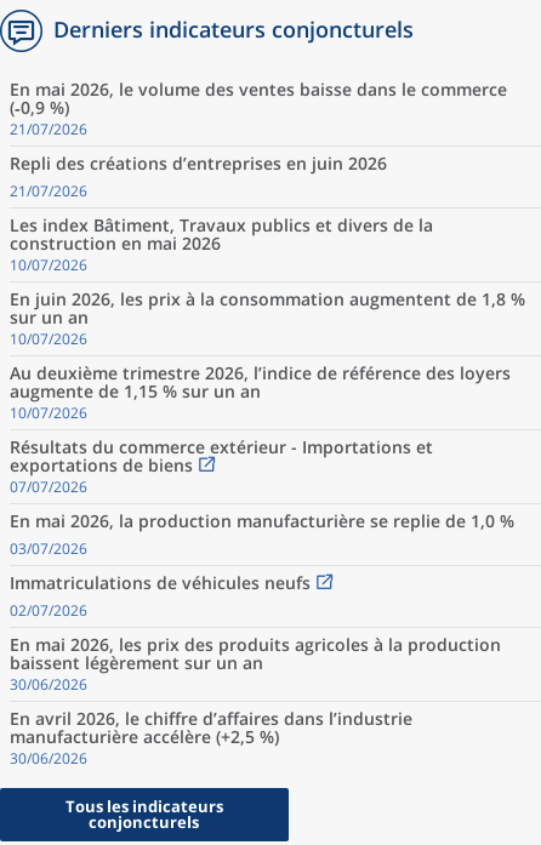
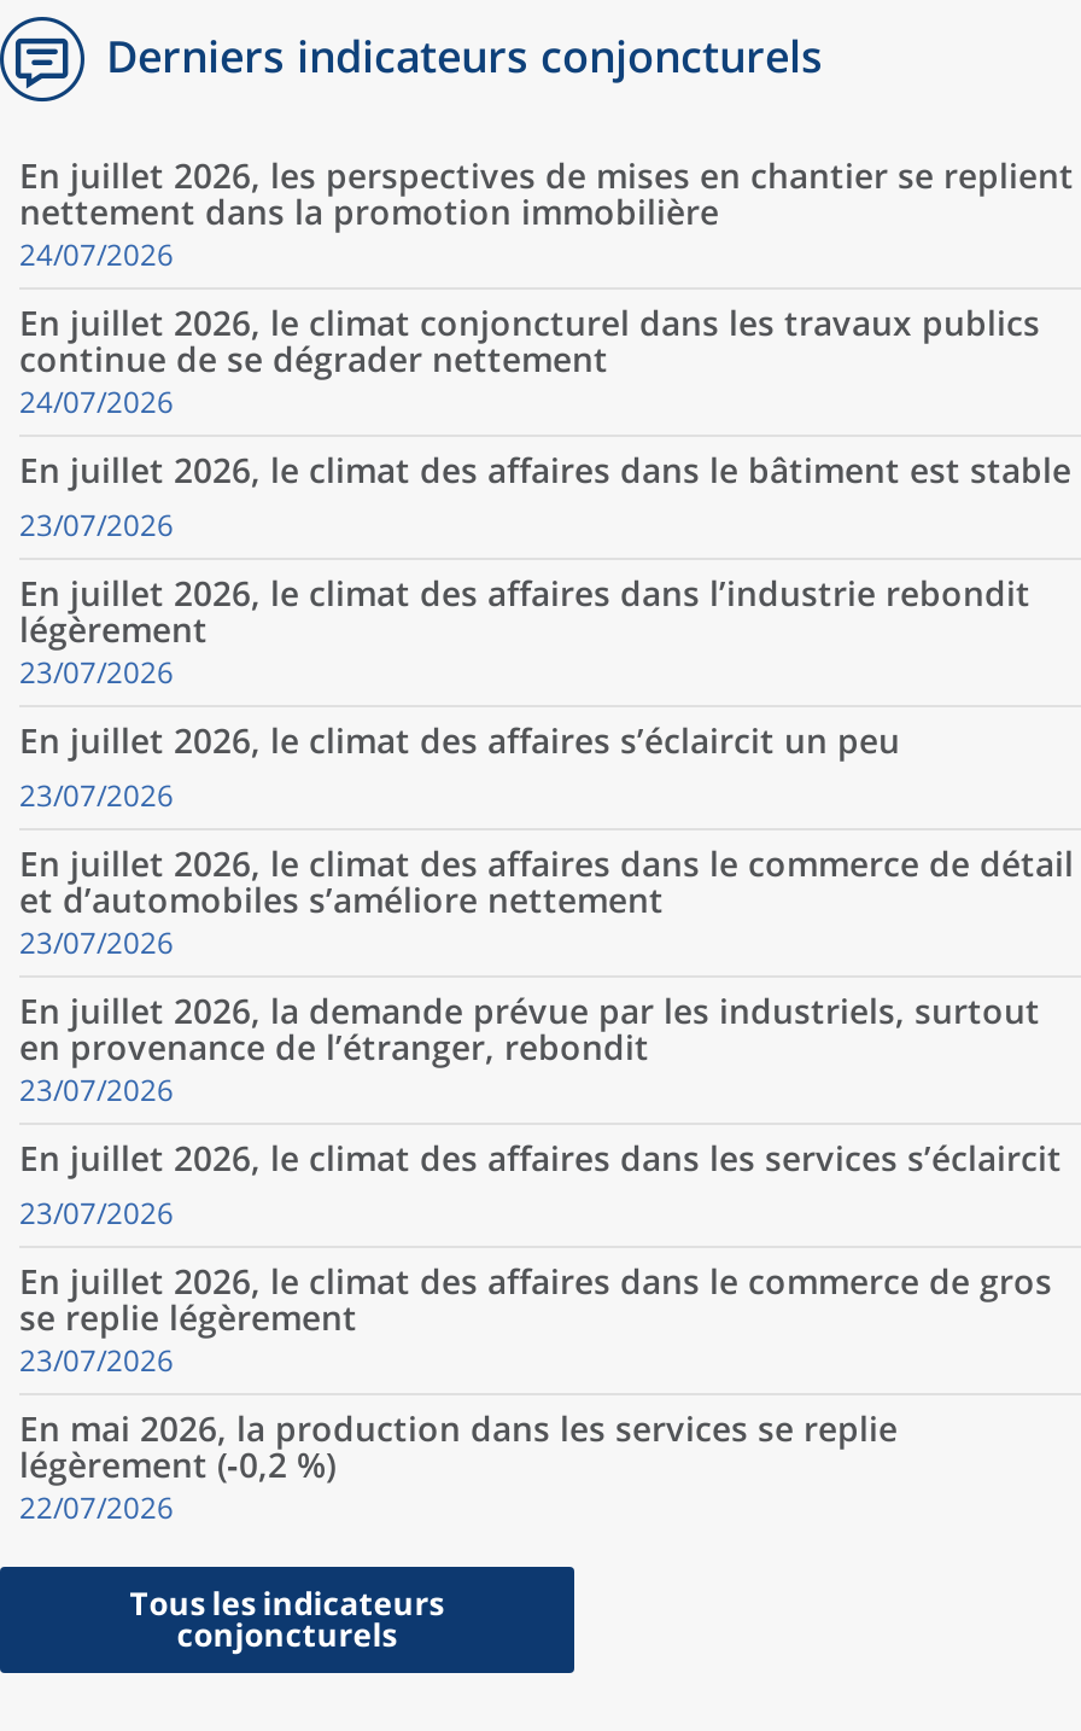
- En mai 2026, le volume des ventes baisse dans le commerce
- (‑0,9 %)
- 21/07/2026
+ En juillet 2026, les perspectives de mises en chantier se replient
+ nettement dans la promotion immobilière
+ 24/07/2026

- Repli des créations d’entreprises en juin 2026
- 21/07/2026
+ En juillet 2026, le climat conjoncturel dans les travaux publics
+ continue de se dégrader nettement
+ 24/07/2026

- Les index Bâtiment, Travaux publics et divers de la
- construction en mai 2026
- 10/07/2026
+ En juillet 2026, le climat des affaires dans le bâtiment est stable
+ 23/07/2026

- En juin 2026, les prix à la consommation augmentent de 1,8 %
- sur un an
- 10/07/2026
+ En juillet 2026, le climat des affaires dans l’industrie rebondit
+ légèrement
+ 23/07/2026

- Au deuxième trimestre 2026, l’indice de référence des loyers
- augmente de 1,15 % sur un an
- 10/07/2026
+ En juillet 2026, le climat des affaires s’éclaircit un peu
+ 23/07/2026

- Résultats du commerce extérieur - Importations et
- exportations de biens
- 07/07/2026
+ En juillet 2026, le climat des affaires dans le commerce de détail
+ et d’automobiles s’améliore nettement
+ 23/07/2026

- En mai 2026, la production manufacturière se replie de 1,0 %
- 03/07/2026
+ En juillet 2026, la demande prévue par les industriels, surtout
+ en provenance de l’étranger, rebondit
+ 23/07/2026

- Immatriculations de véhicules neufs
- 02/07/2026
+ En juillet 2026, le climat des affaires dans les services s’éclaircit
+ 23/07/2026

- En mai 2026, les prix des produits agricoles à la production
- baissent légèrement sur un an
- 30/06/2026
+ En juillet 2026, le climat des affaires dans le commerce de gros
+ se replie légèrement
+ 23/07/2026

- En avril 2026, le chiffre d’affaires dans l’industrie
- manufacturière accélère (+2,5 %)
- 30/06/2026
+ En mai 2026, la production dans les services se replie
+ légèrement (‑0,2 %)
+ 22/07/2026
